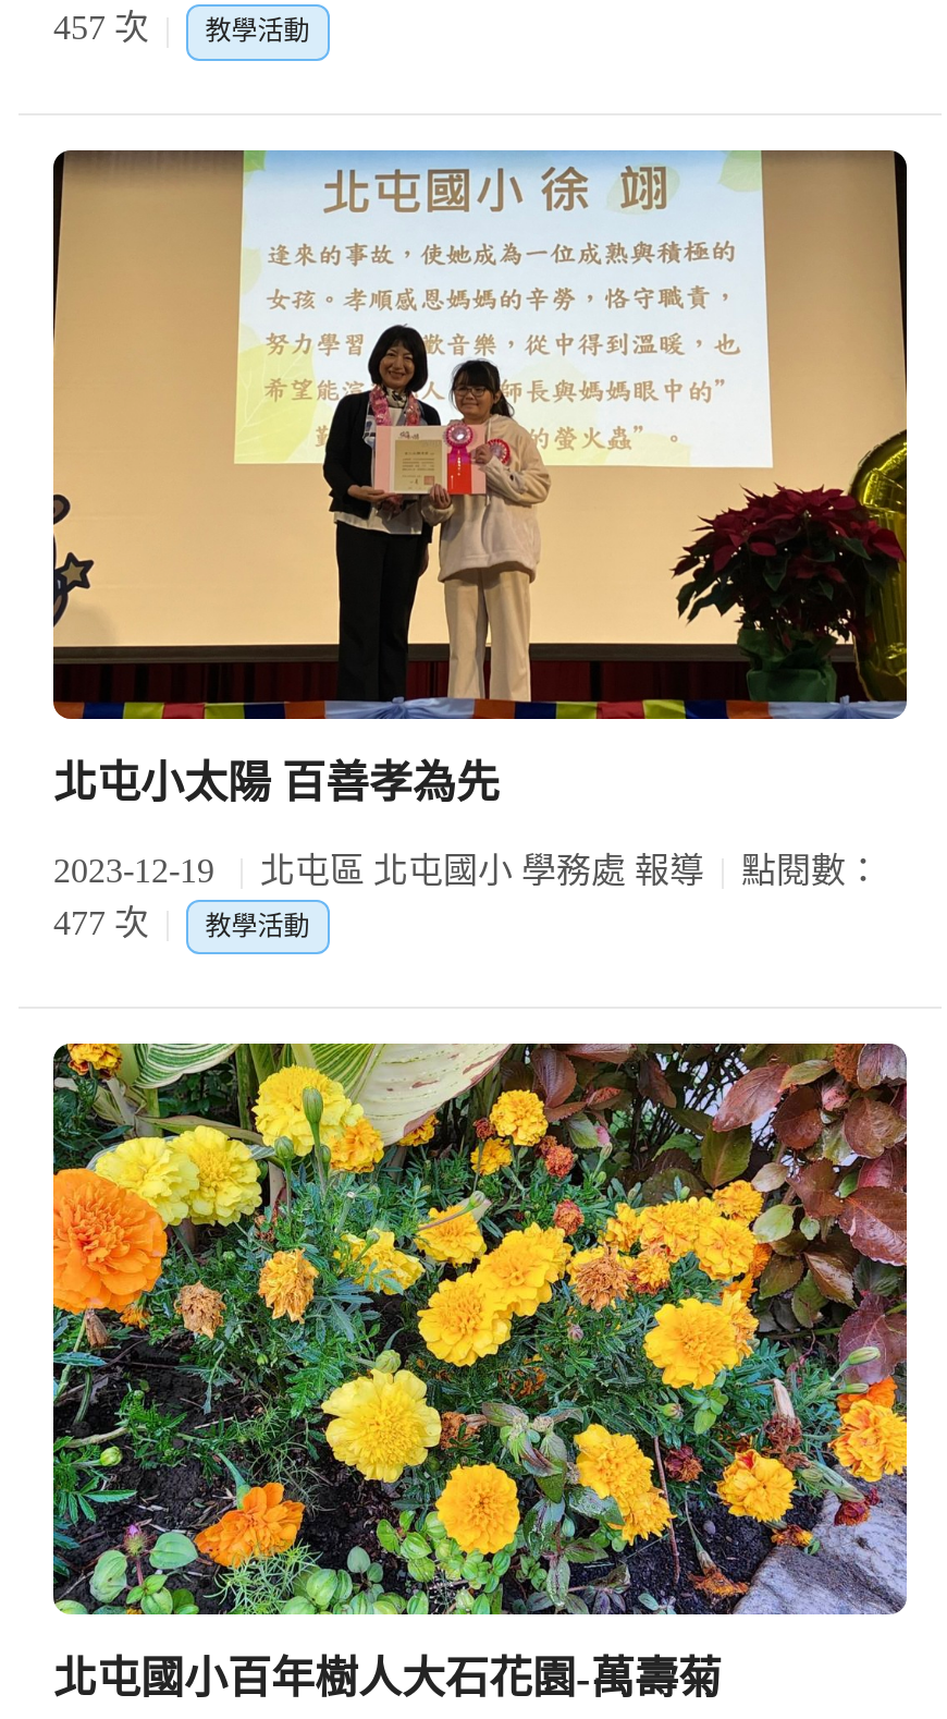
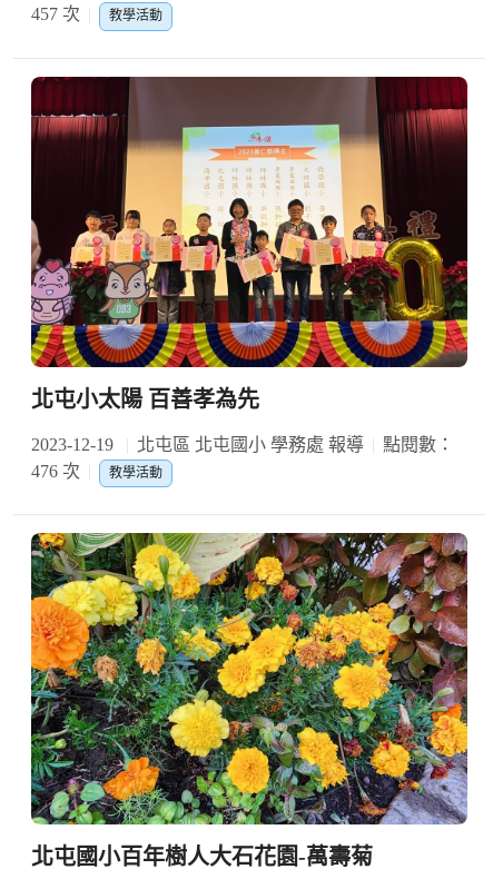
- [image]
+ [image]

- 477 次 教學活動
+ 476 次 教學活動
